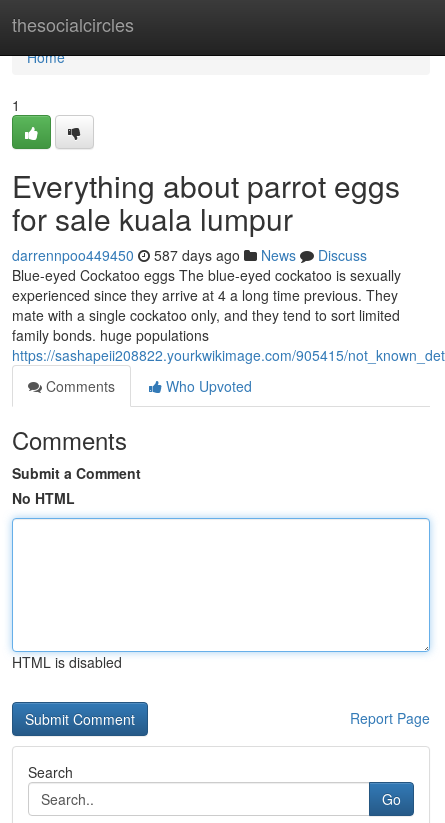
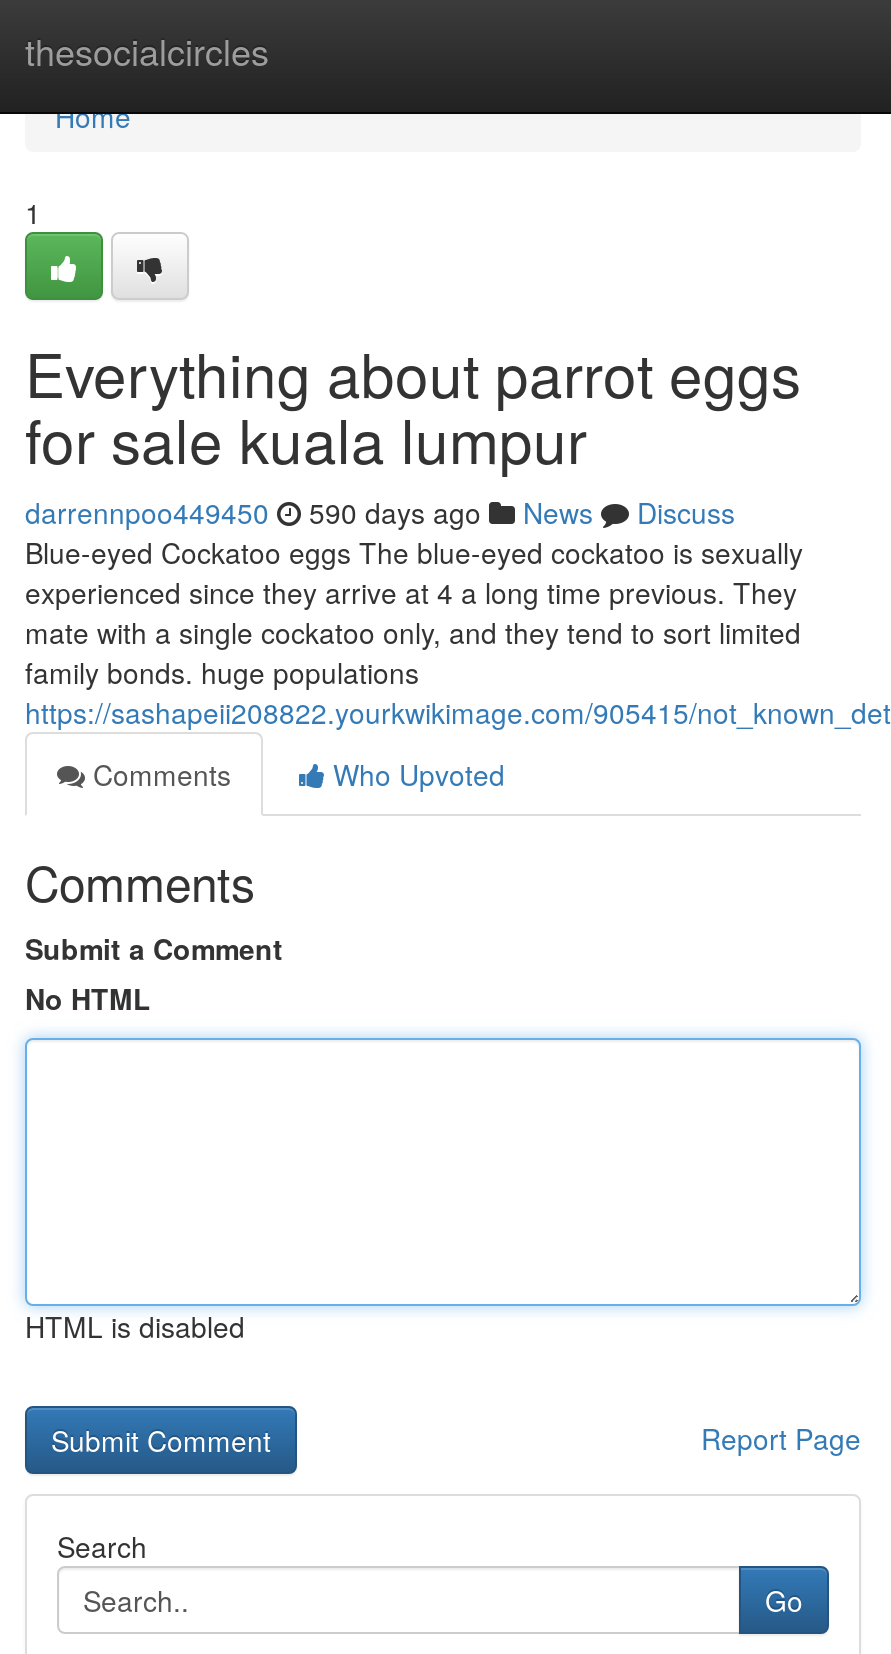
- darrennpoo449450 587 days ago News Discuss
+ darrennpoo449450 590 days ago News Discuss
